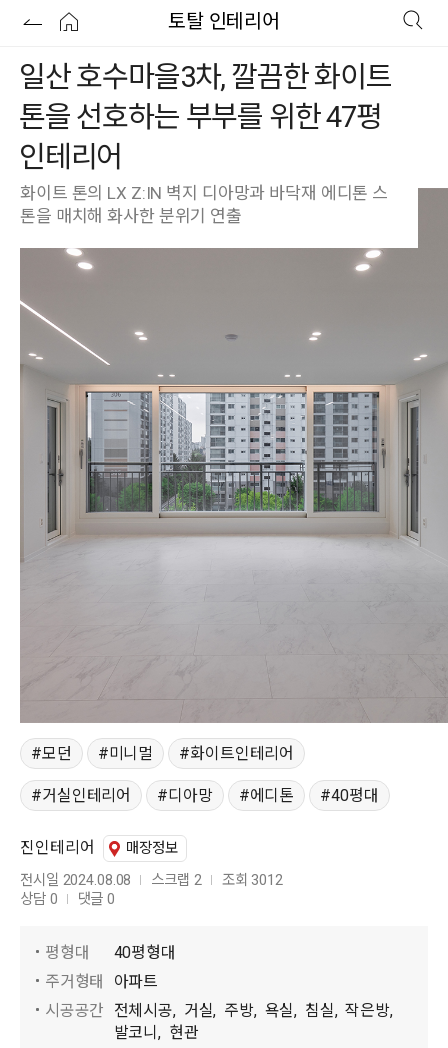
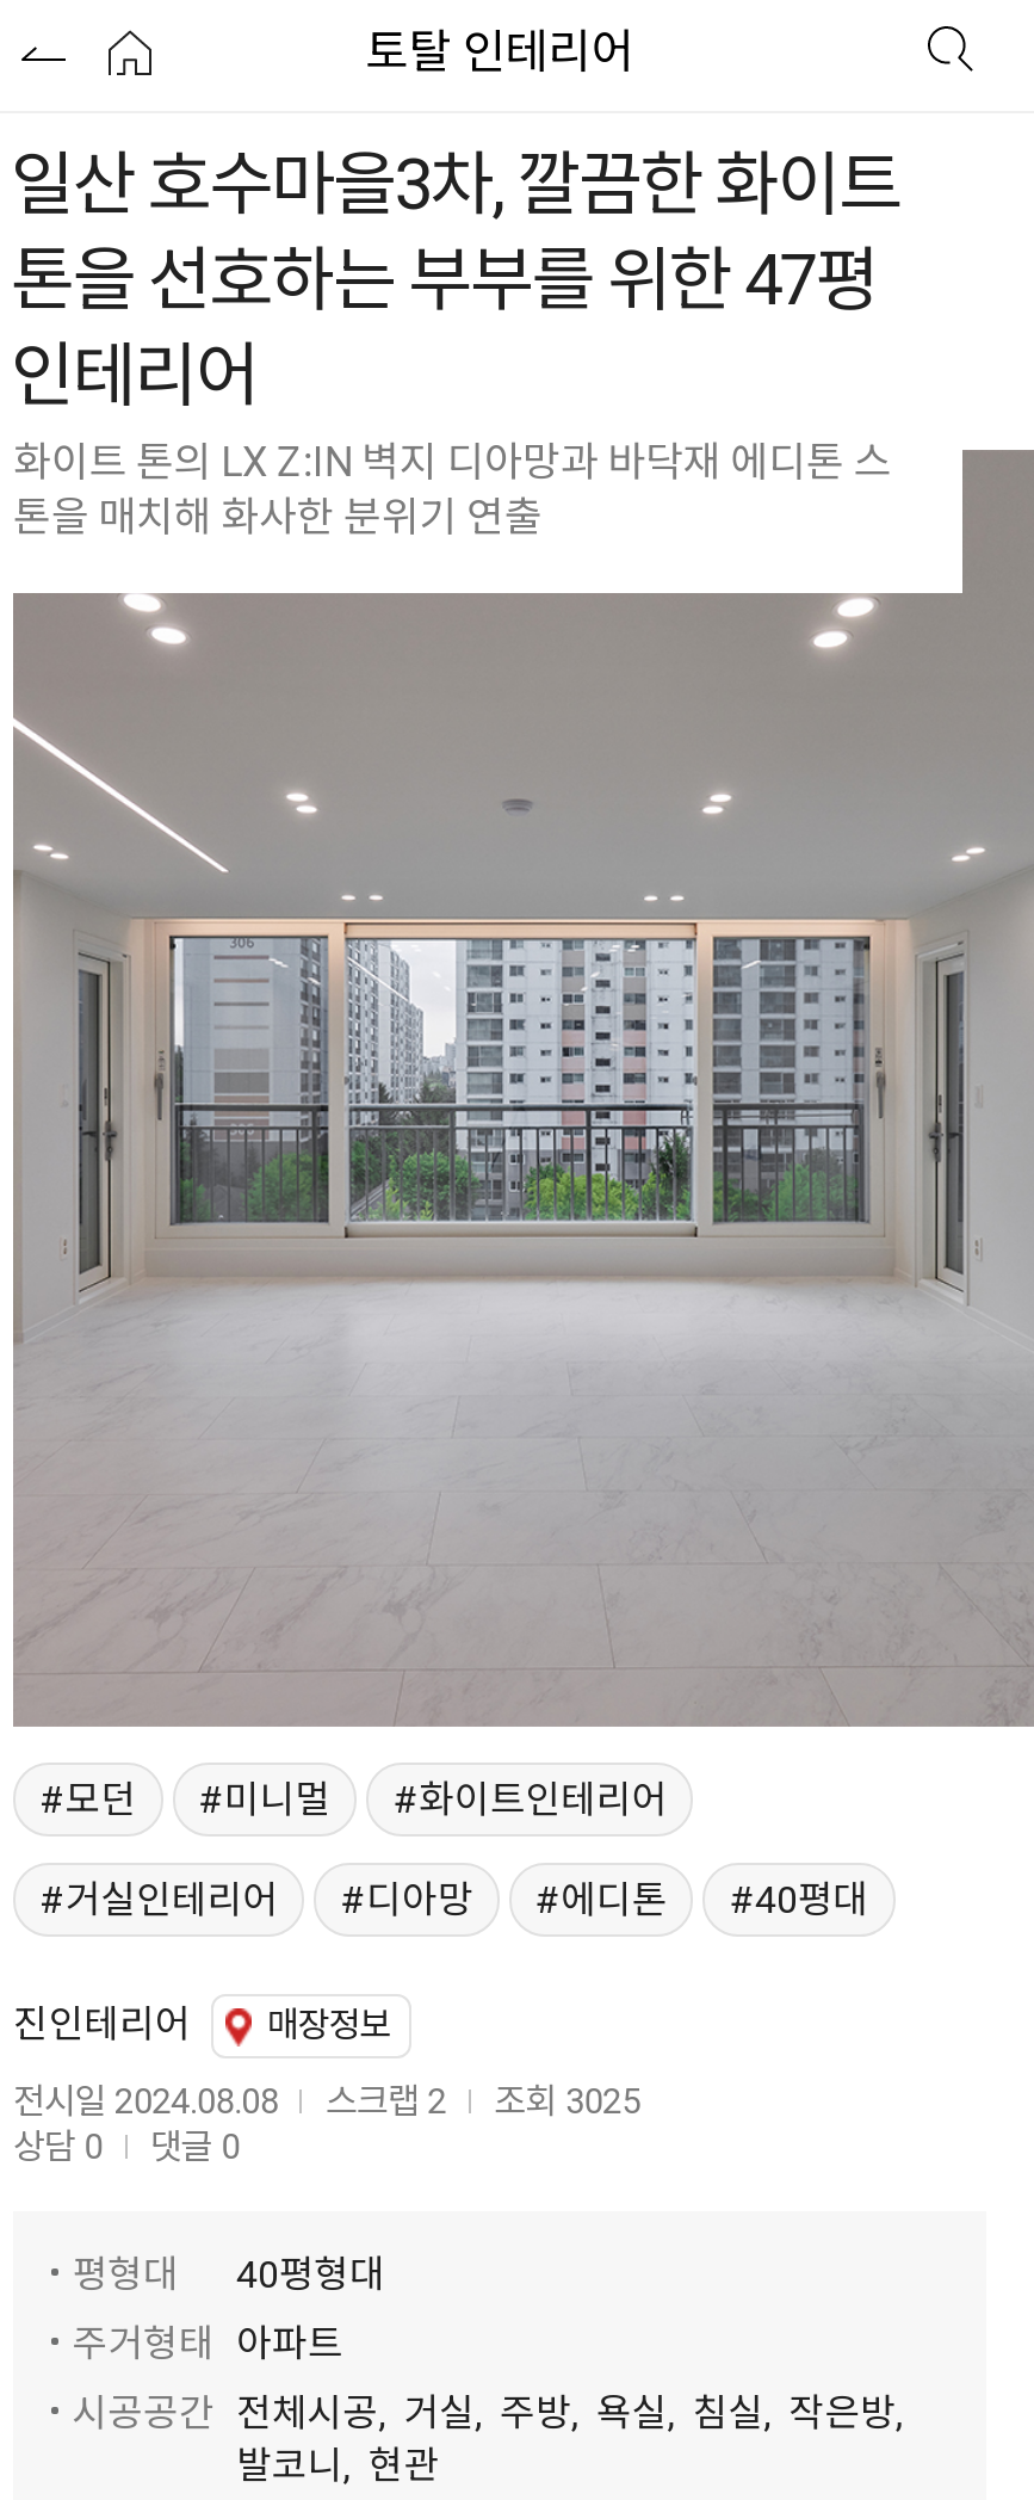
- 전시일 2024.08.08 스크랩 2 조회 3012
+ 전시일 2024.08.08 스크랩 2 조회 3025
